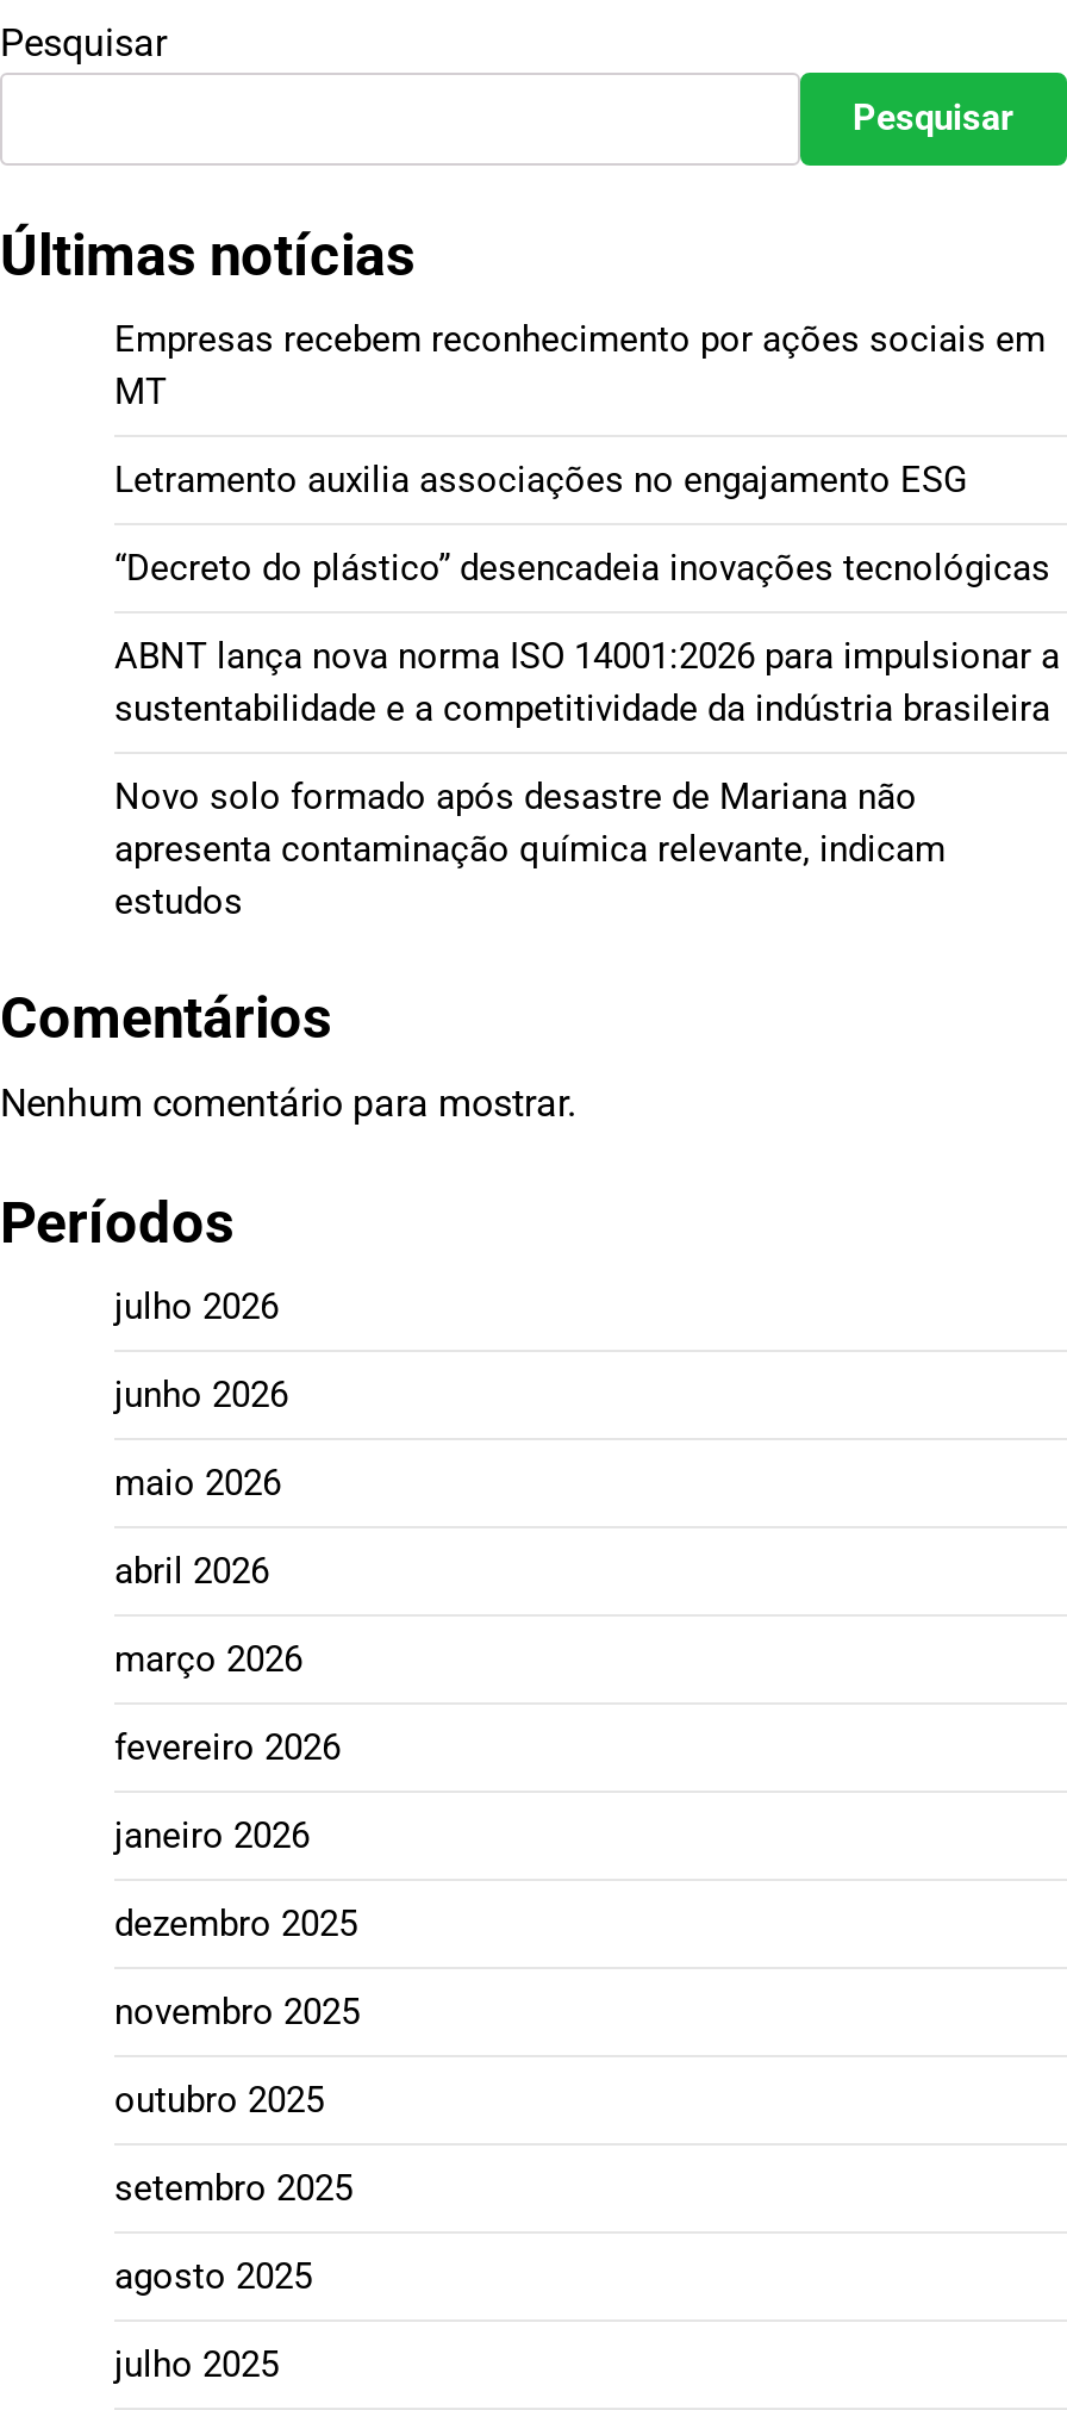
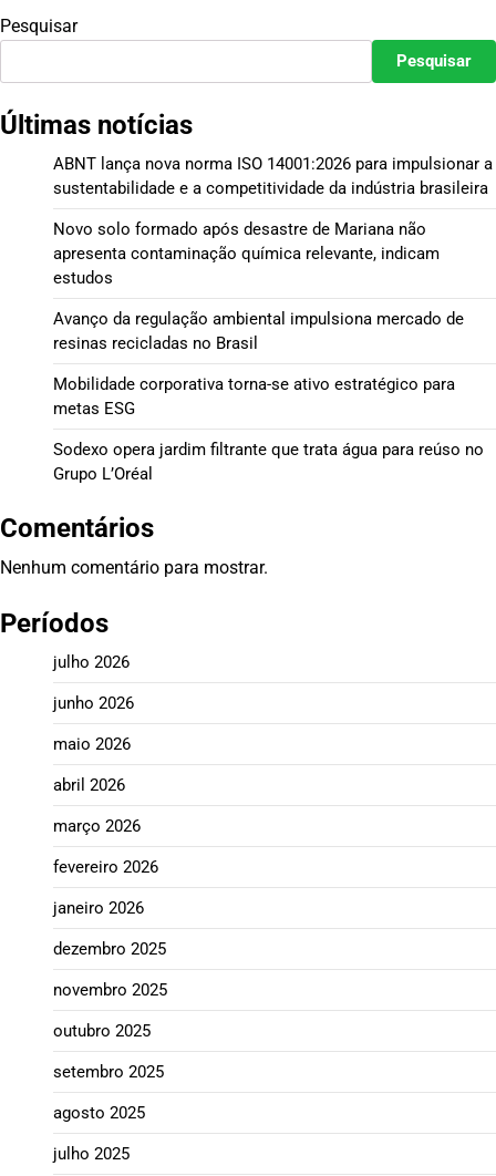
- Empresas recebem reconhecimento por ações sociais em
- MT
- Letramento auxilia associações no engajamento ESG
- “Decreto do plástico” desencadeia inovações tecnológicas

moved up: ABNT lança nova norma ISO 14001:2026 para impulsionar a | sustentabilidade e a competitividade da indústria brasileira | Novo solo formado após desastre de Mariana não | apresenta contaminação química relevante, indicam | estudos

+ Avanço da regulação ambiental impulsiona mercado de
+ resinas recicladas no Brasil
+ Mobilidade corporativa torna-se ativo estratégico para
+ metas ESG
+ Sodexo opera jardim filtrante que trata água para reúso no
+ Grupo L’Oréal
